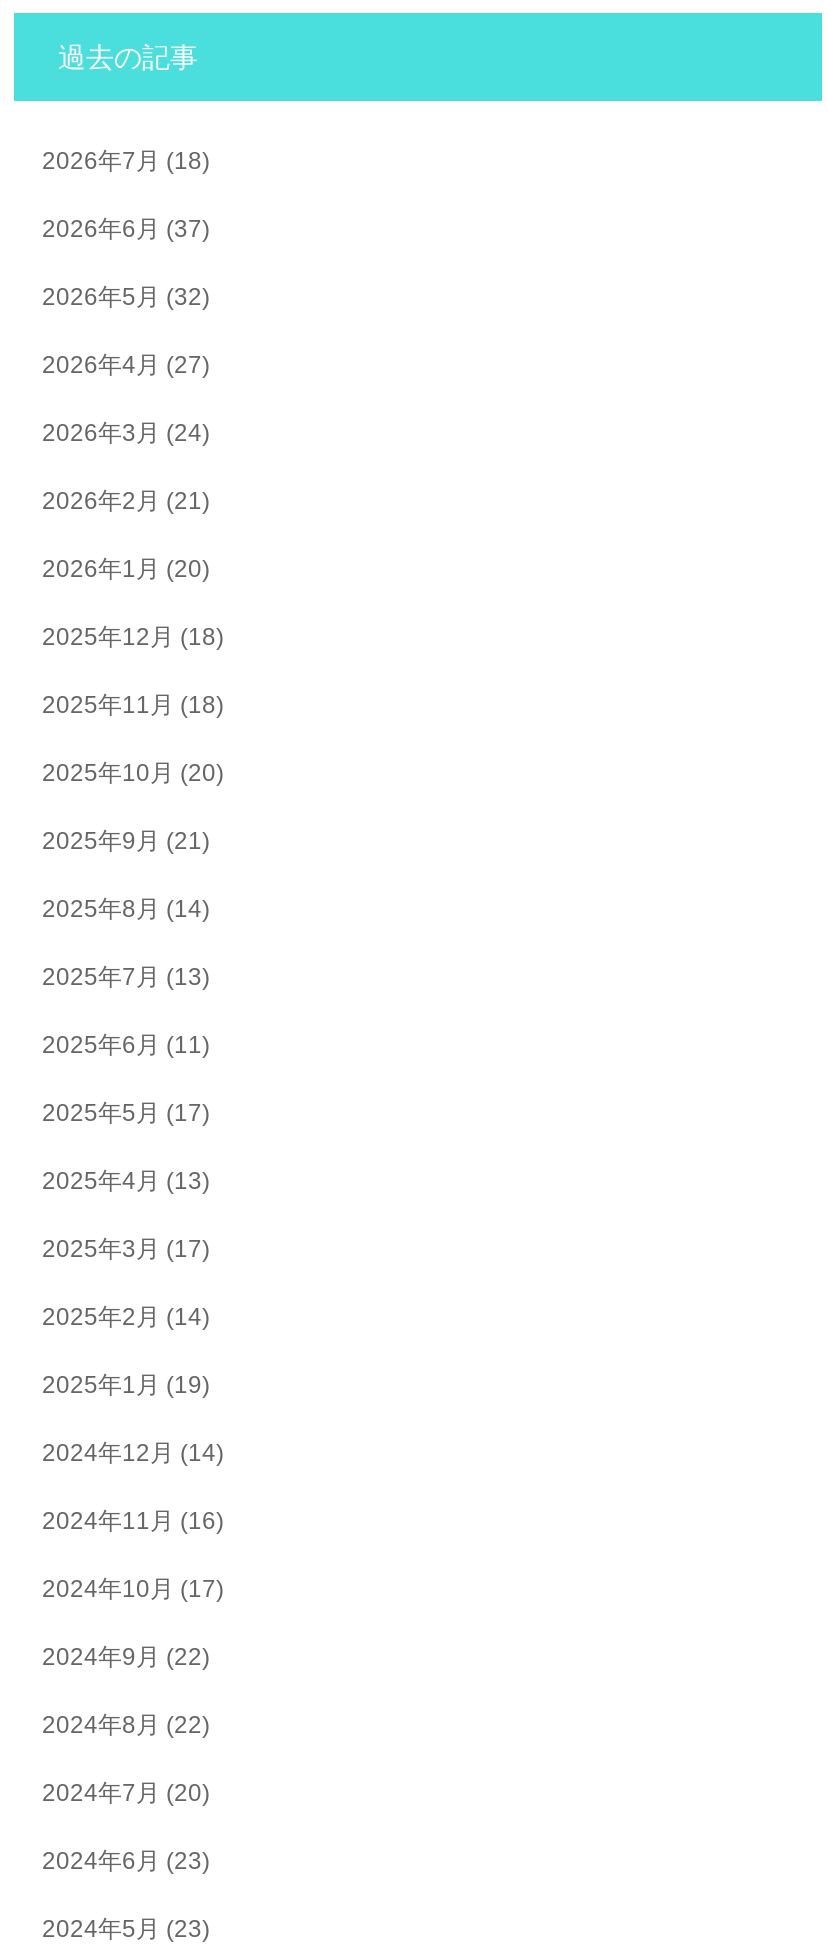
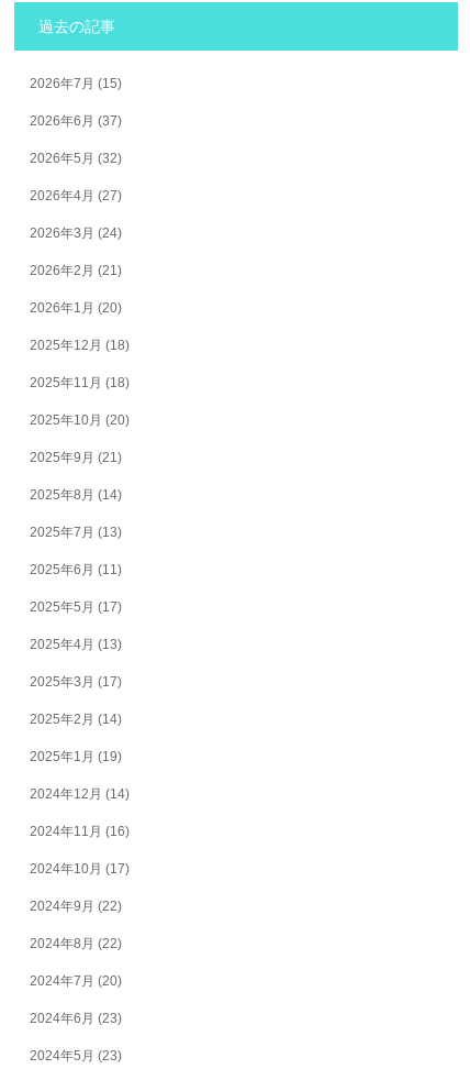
- 2026年7月(18)
+ 2026年7月(15)
